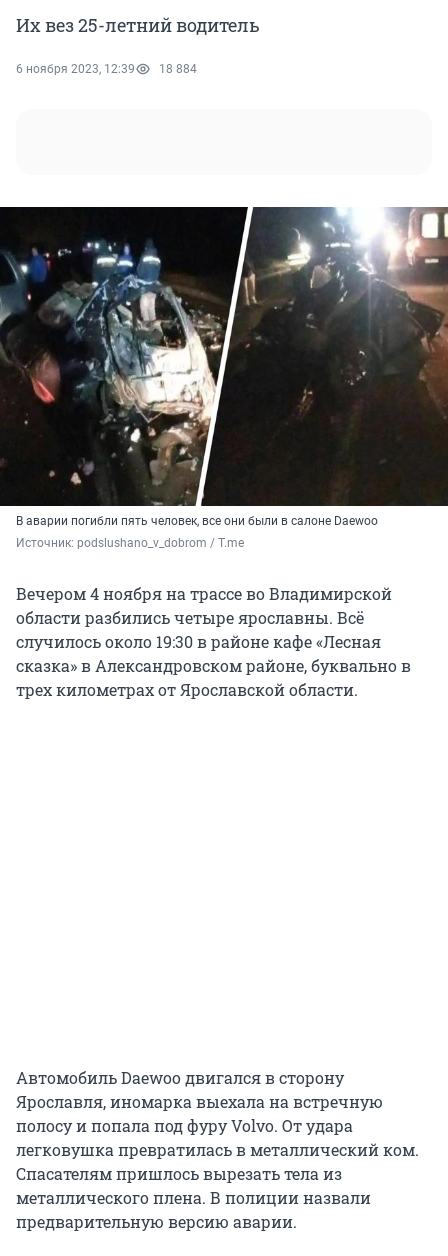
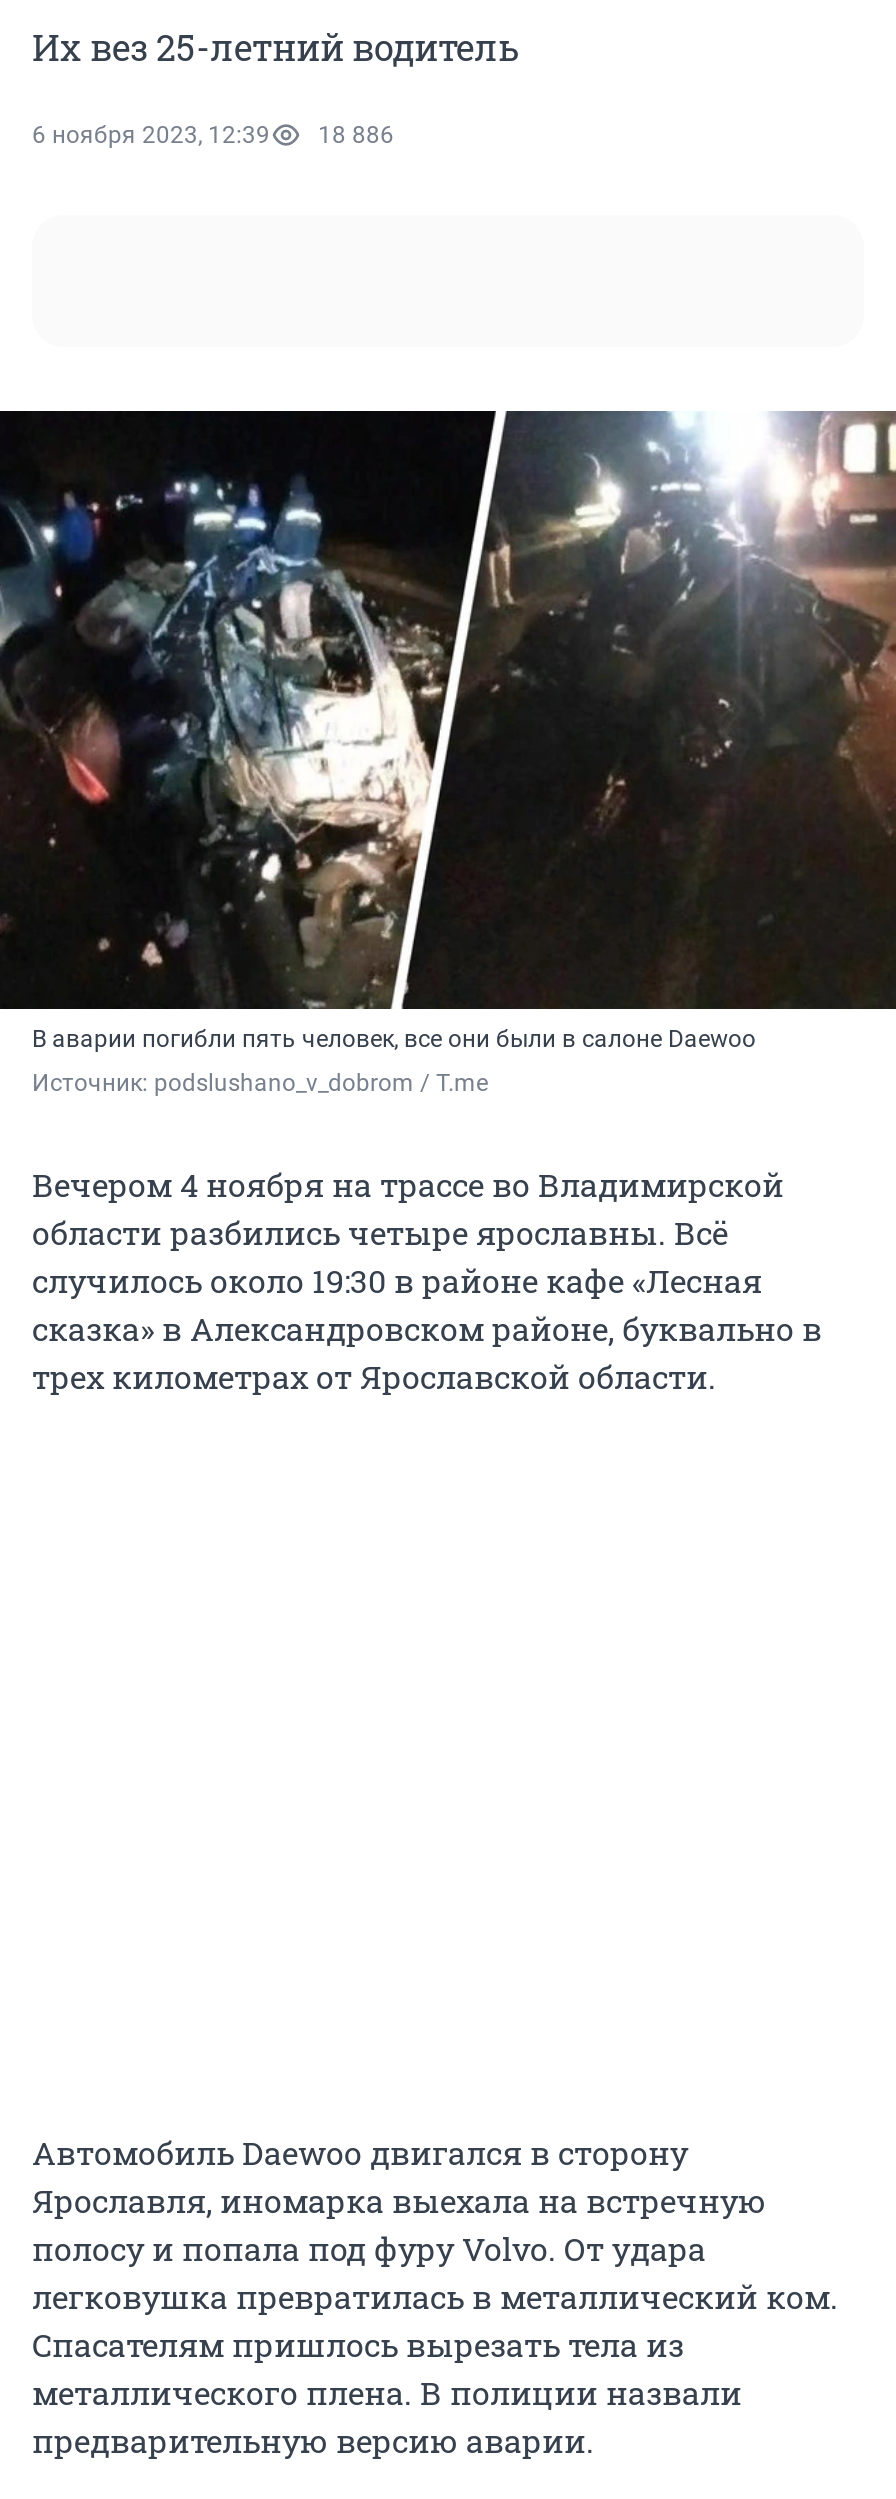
- 6 ноября 2023, 12:39 18 884
+ 6 ноября 2023, 12:39 18 886
